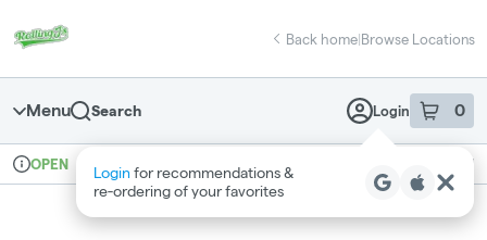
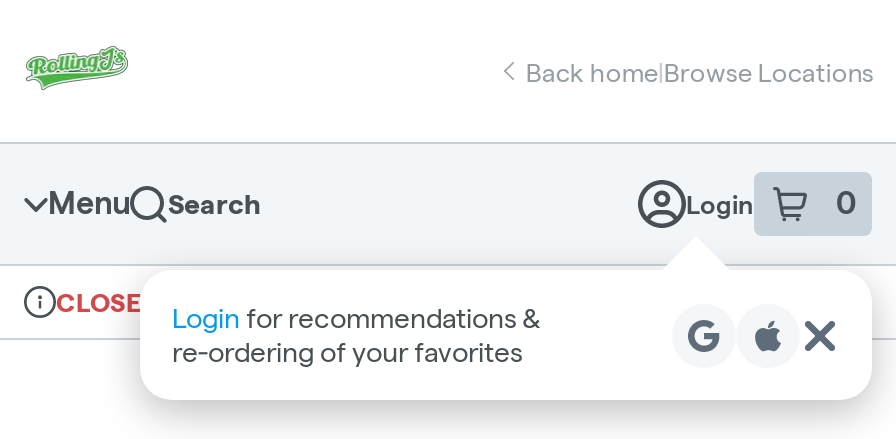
- OPEN
+ CLOSED
